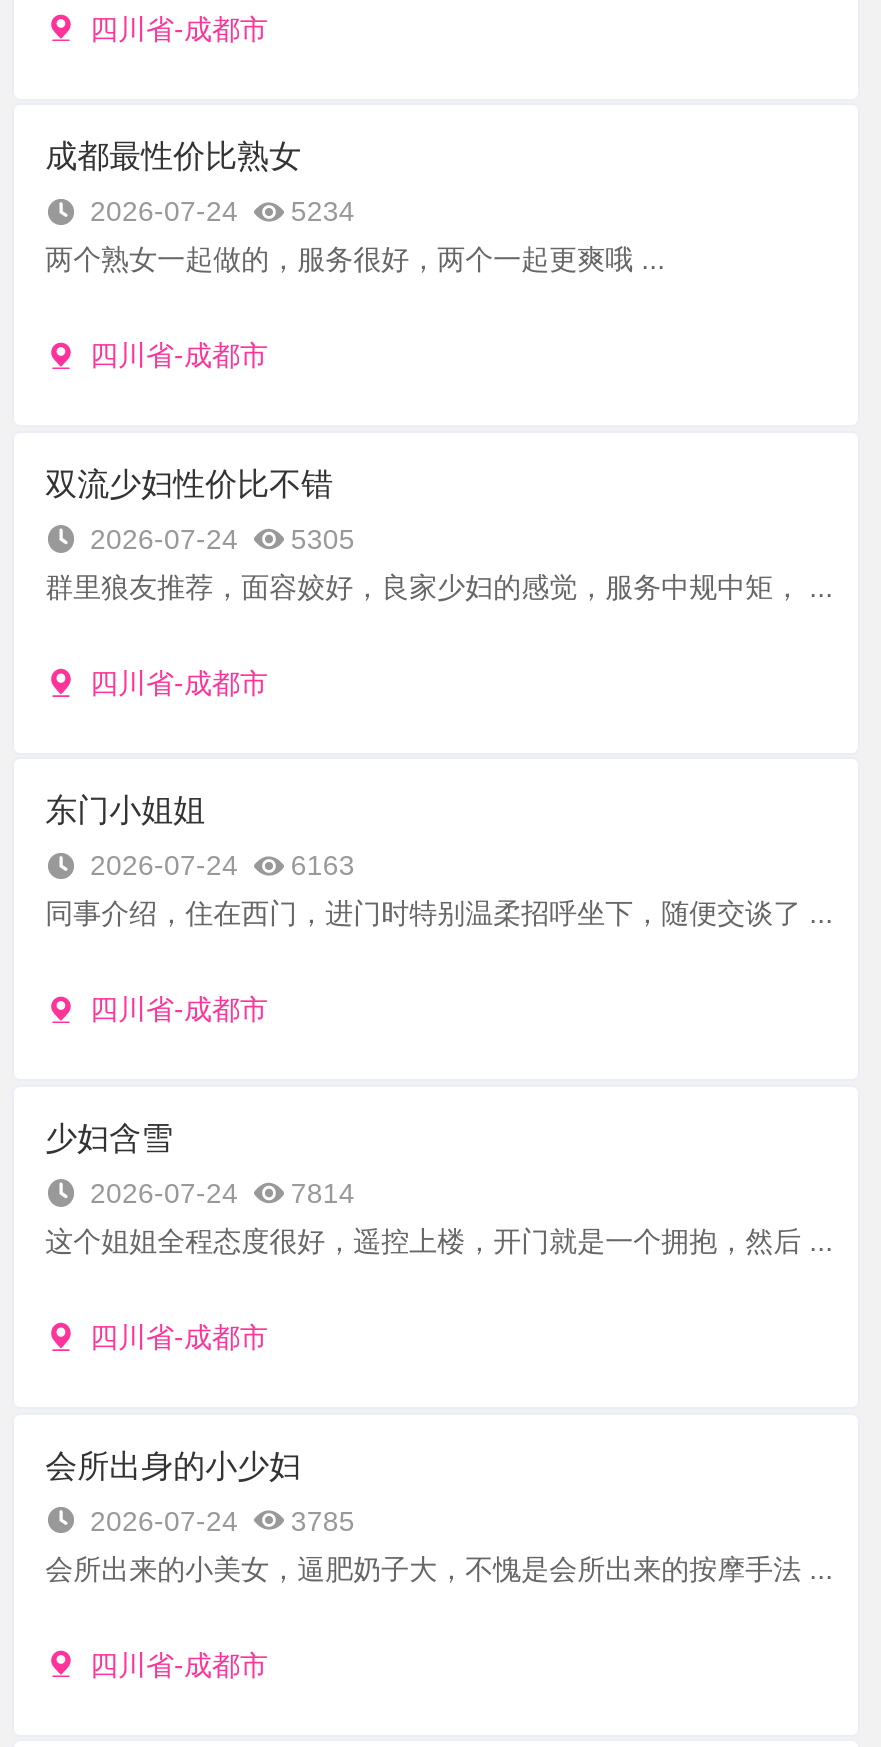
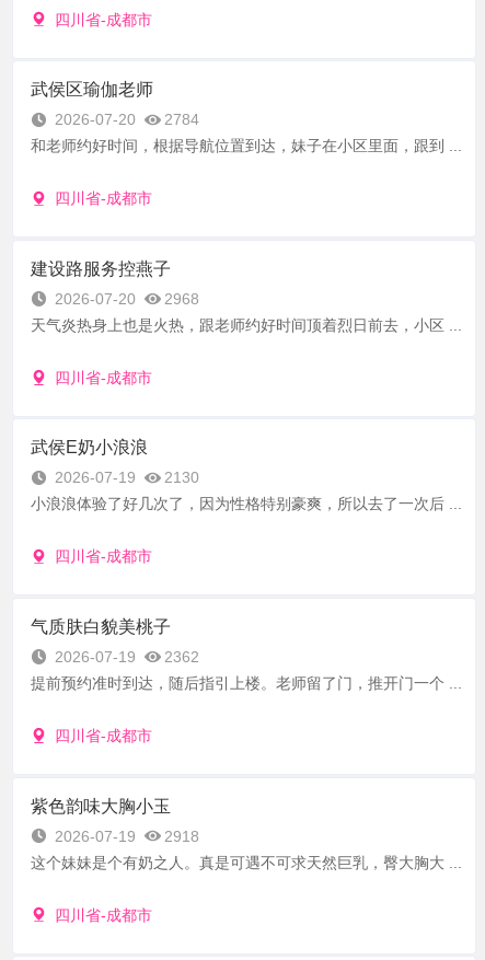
- 成都最性价比熟女
+ 武侯区瑜伽老师

- 2026-07-24
- 5234
+ 2026-07-20
+ 2784

- 两个熟女一起做的，服务很好，两个一起更爽哦 ...
+ 和老师约好时间，根据导航位置到达，妹子在小区里面，跟到 ...

- 双流少妇性价比不错
+ 建设路服务控燕子

- 2026-07-24
- 5305
+ 2026-07-20
+ 2968

- 群里狼友推荐，面容姣好，良家少妇的感觉，服务中规中矩， ...
+ 天气炎热身上也是火热，跟老师约好时间顶着烈日前去，小区 ...

- 东门小姐姐
+ 武侯E奶小浪浪

- 2026-07-24
- 6163
+ 2026-07-19
+ 2130

- 同事介绍，住在西门，进门时特别温柔招呼坐下，随便交谈了 ...
+ 小浪浪体验了好几次了，因为性格特别豪爽，所以去了一次后 ...

- 少妇含雪
+ 气质肤白貌美桃子

- 2026-07-24
- 7814
+ 2026-07-19
+ 2362

- 这个姐姐全程态度很好，遥控上楼，开门就是一个拥抱，然后 ...
+ 提前预约准时到达，随后指引上楼。老师留了门，推开门一个 ...

- 会所出身的小少妇
+ 紫色韵味大胸小玉

- 2026-07-24
- 3785
+ 2026-07-19
+ 2918

- 会所出来的小美女，逼肥奶子大，不愧是会所出来的按摩手法 ...
+ 这个妹妹是个有奶之人。真是可遇不可求天然巨乳，臀大胸大 ...
